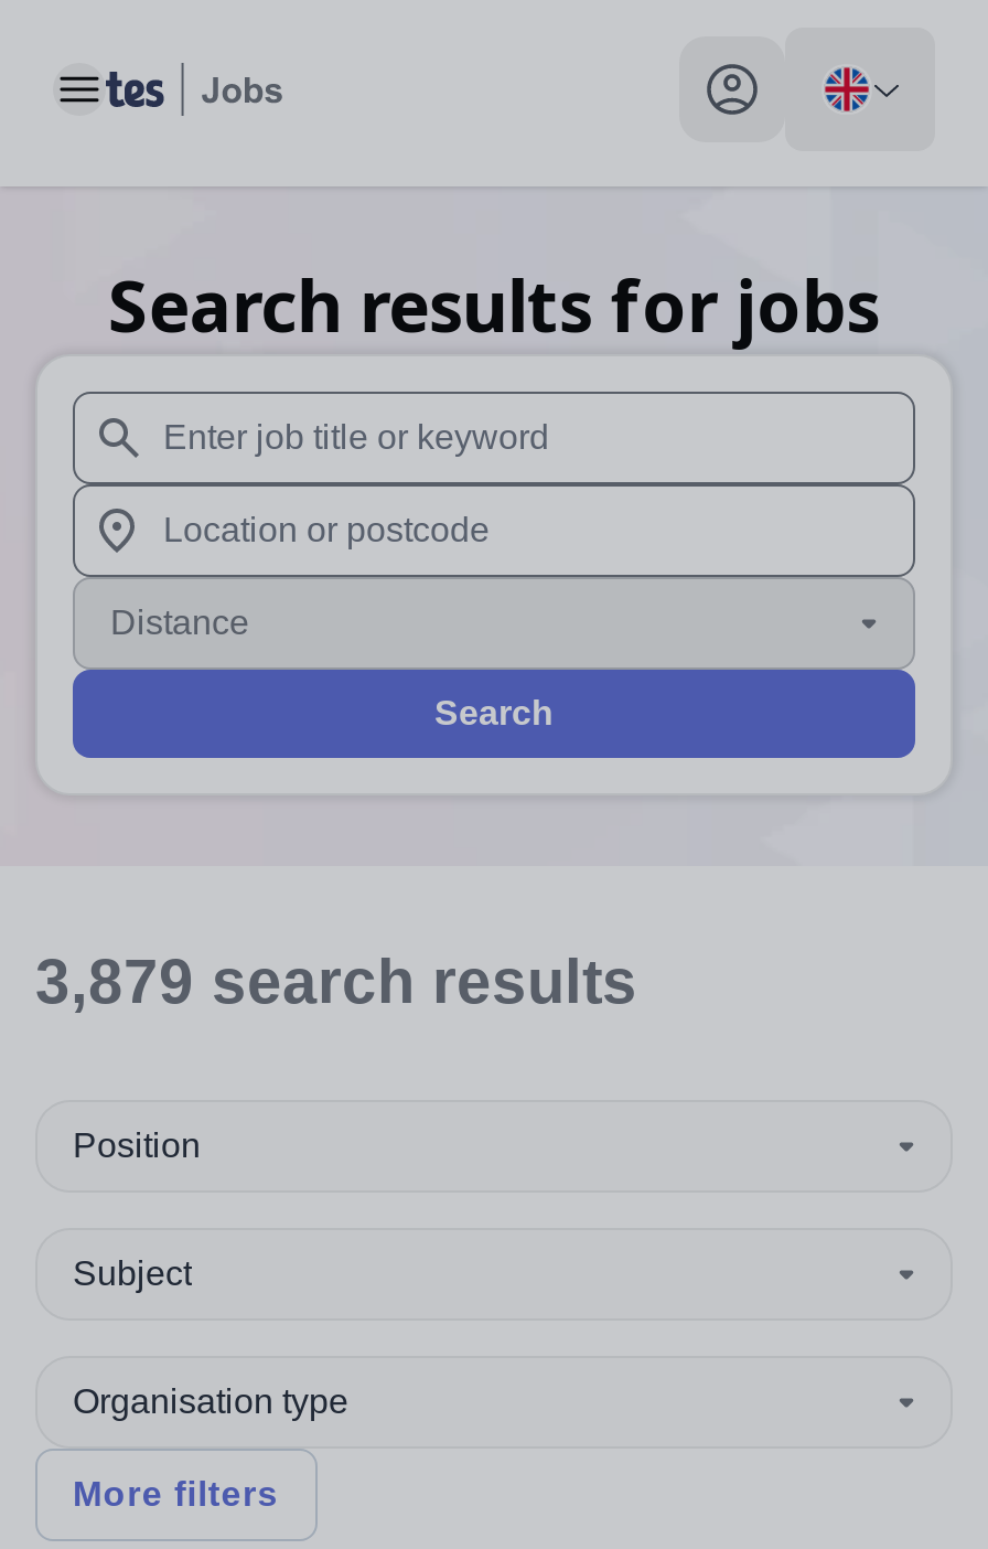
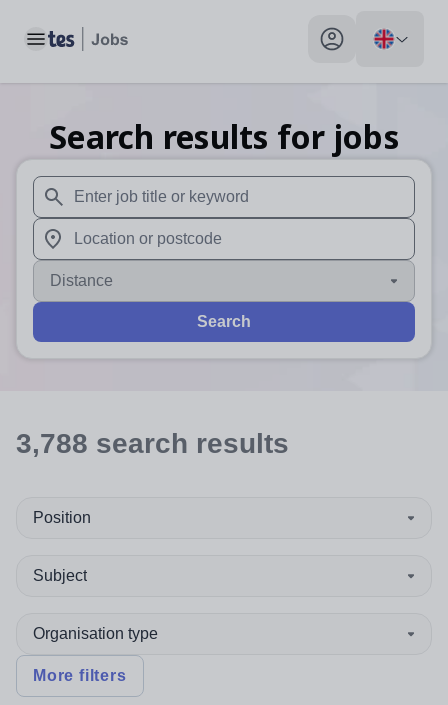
- 3,879 search results
+ 3,788 search results
